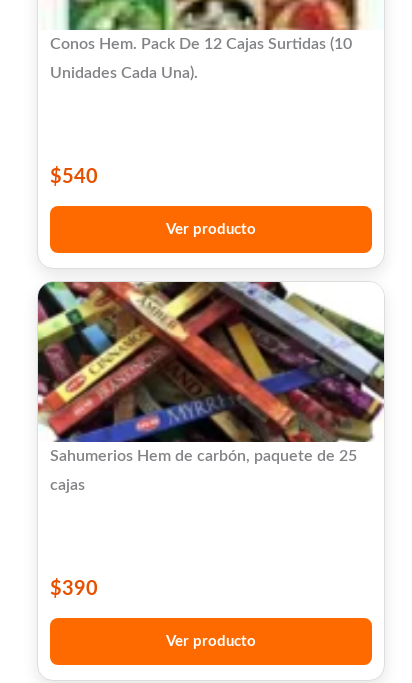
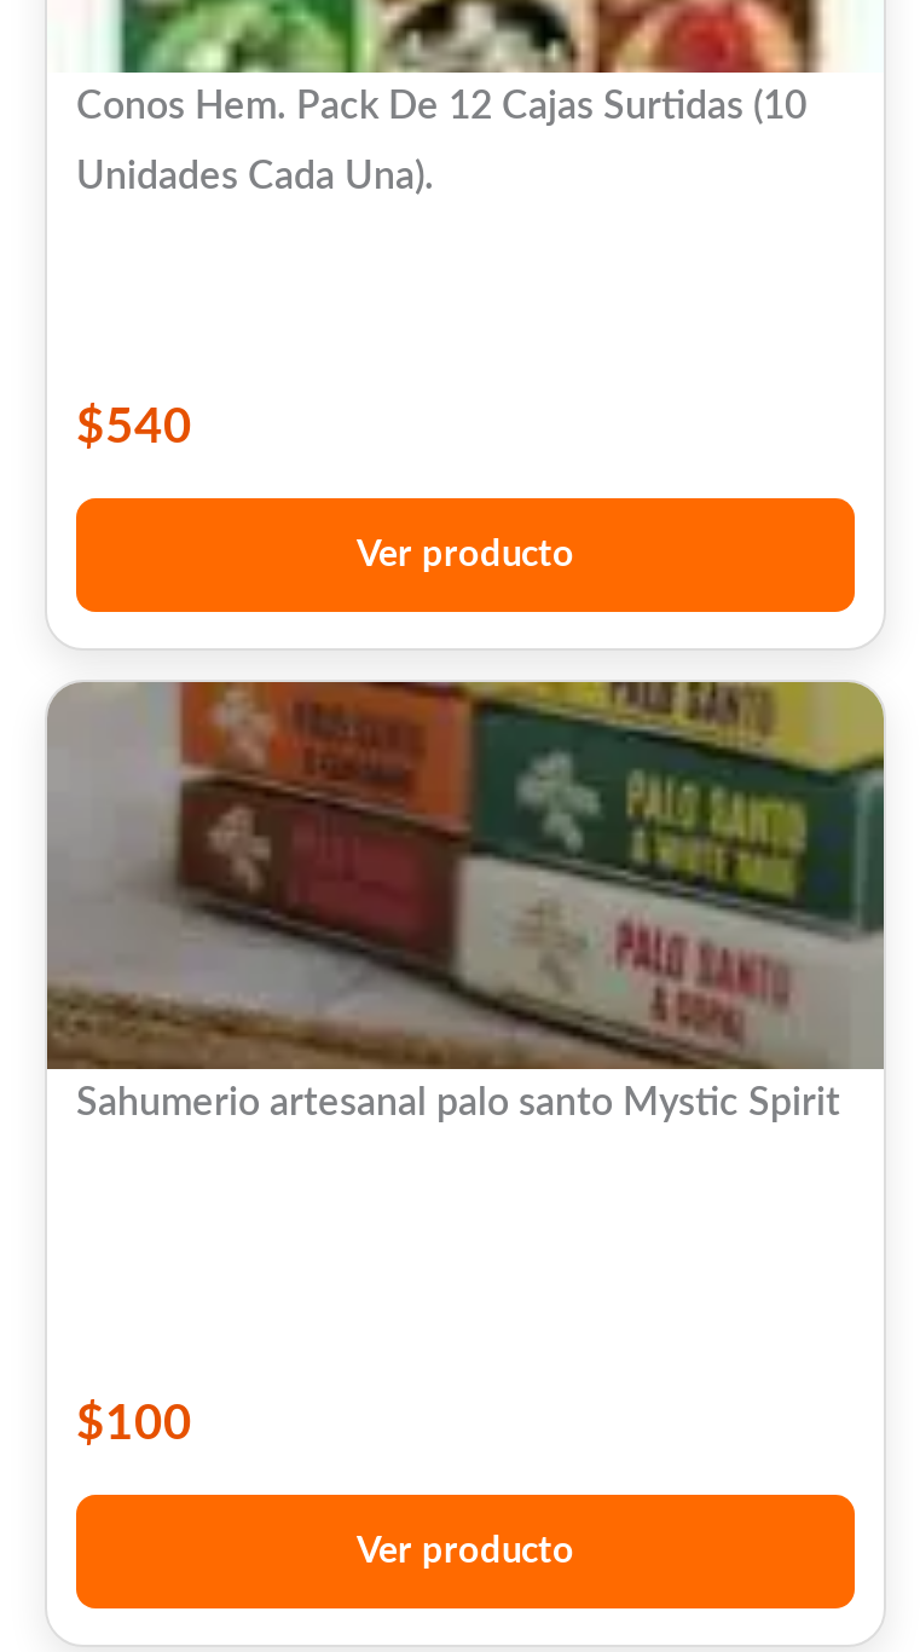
- [image]
- Sahumerios Hem de carbón, paquete de 25
- cajas
+ [image]
+ Sahumerio artesanal palo santo Mystic Spirit

- $390
+ $100
